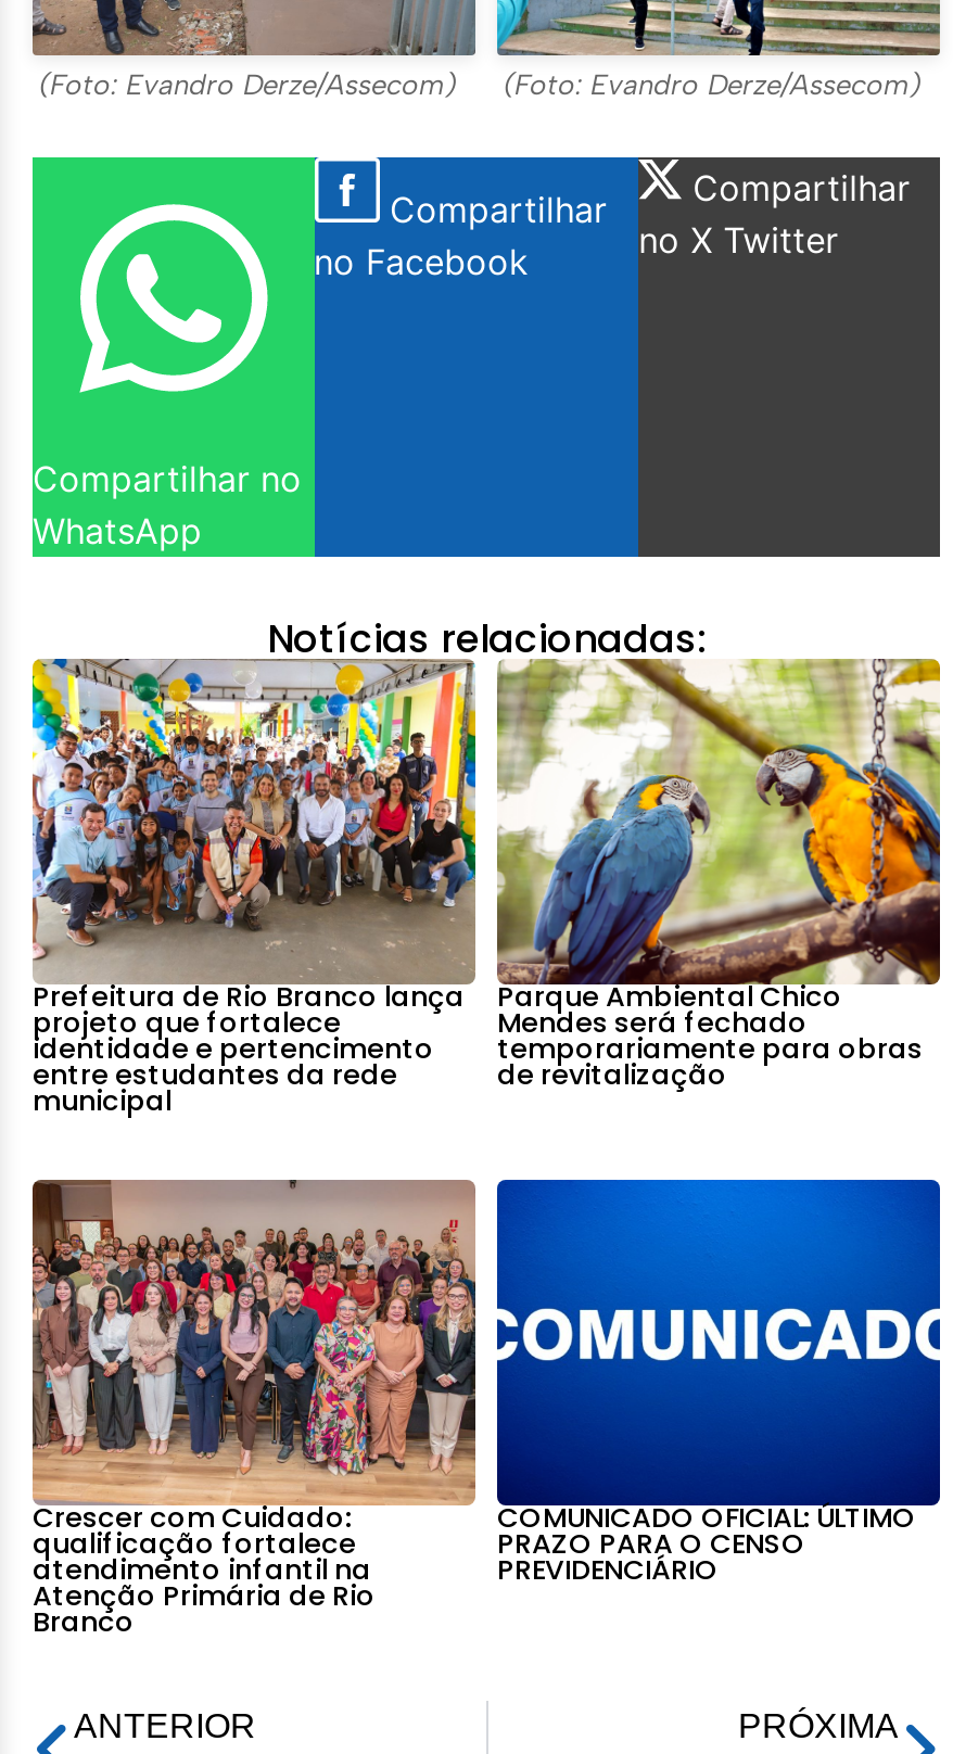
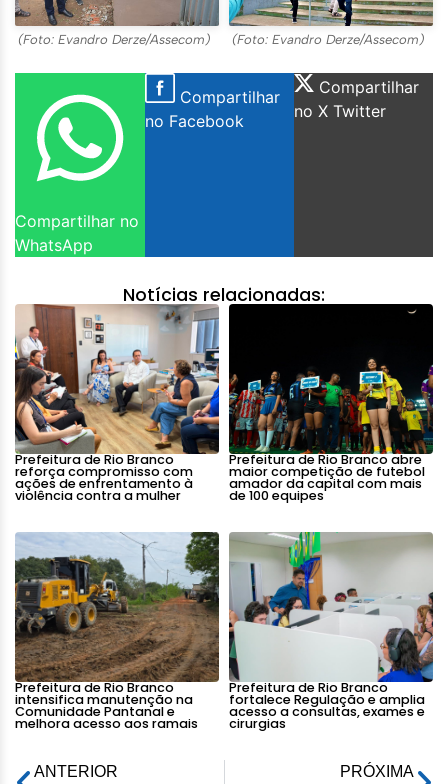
- [image]
- Prefeitura de Rio Branco lança
- projeto que fortalece
- identidade e pertencimento
- entre estudantes da rede
- municipal
+ [image]
+ Prefeitura de Rio Branco
+ reforça compromisso com
+ ações de enfrentamento à
+ violência contra a mulher

- [image]
- Parque Ambiental Chico
- Mendes será fechado
- temporariamente para obras
- de revitalização
+ [image]
+ Prefeitura de Rio Branco abre
+ maior competição de futebol
+ amador da capital com mais
+ de 100 equipes

- [image]
- Crescer com Cuidado:
- qualificação fortalece
- atendimento infantil na
- Atenção Primária de Rio
- Branco
+ [image]
+ Prefeitura de Rio Branco
+ intensifica manutenção na
+ Comunidade Pantanal e
+ melhora acesso aos ramais

- [image]
- COMUNICADO OFICIAL: ÚLTIMO
- PRAZO PARA O CENSO
- PREVIDENCIÁRIO
+ [image]
+ Prefeitura de Rio Branco
+ fortalece Regulação e amplia
+ acesso a consultas, exames e
+ cirurgias
